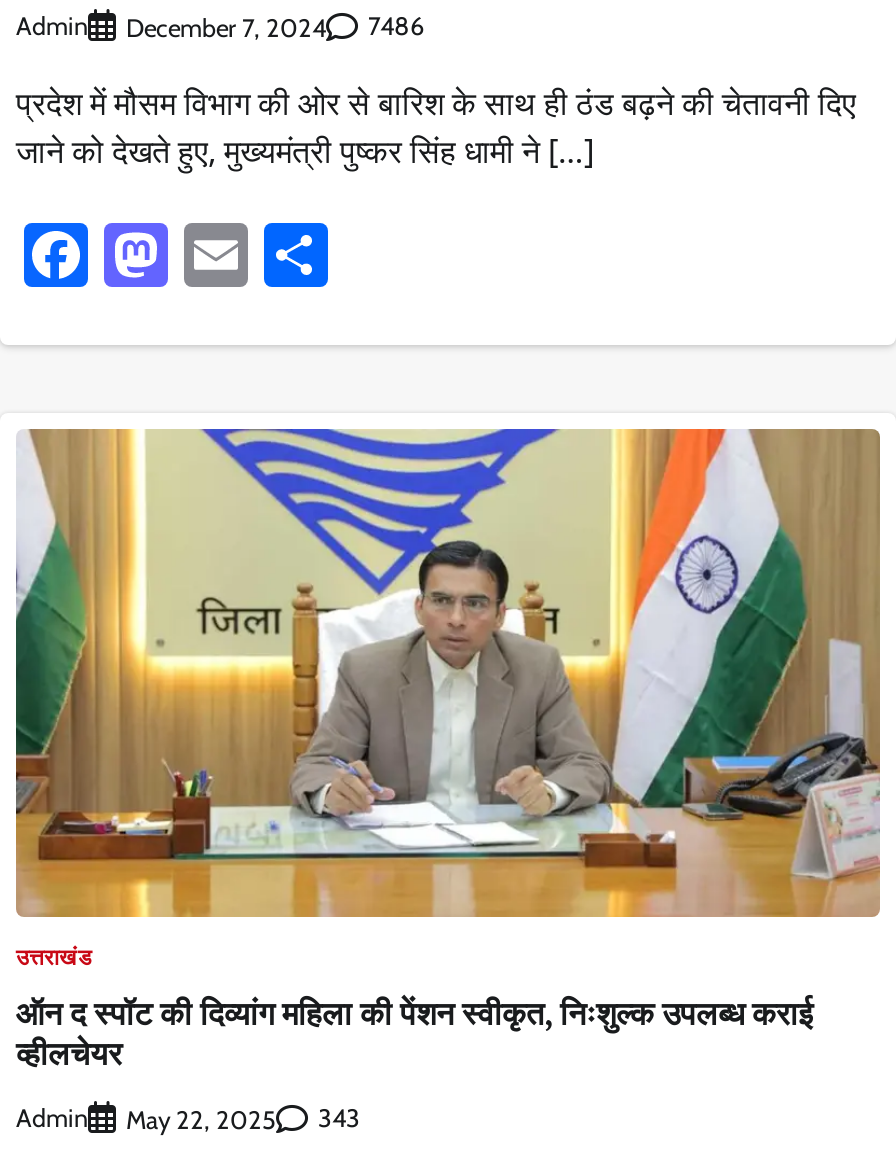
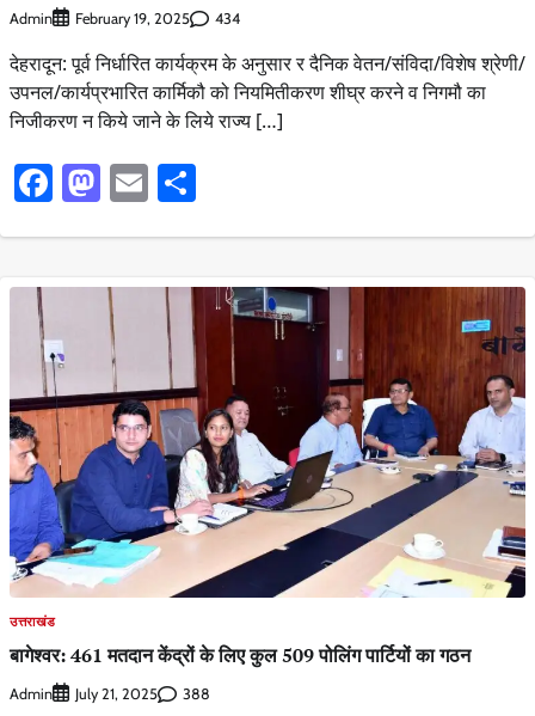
- December 7, 2024
- 7486
+ February 19, 2025
+ 434

- प्रदेश में मौसम विभाग की ओर से बारिश के साथ ही ठंड बढ़ने की चेतावनी दिए
- जाने को देखते हुए, मुख्यमंत्री पुष्कर सिंह धामी ने […]
+ देहरादून: पूर्व निर्धारित कार्यक्रम के अनुसार र दैनिक वेतन/संविदा/विशेष श्रेणी/
+ उपनल/कार्यप्रभारित कार्मिकौ को नियमितीकरण शीघ्र करने व निगमौ का
+ निजीकरण न किये जाने के लिये राज्य […]

- [image]
- ऑन द स्पॉट की दिव्यांग महिला की पेंशन स्वीकृत, निःशुल्क उपलब्ध कराई
- व्हीलचेयर
+ [image]
+ बागेश्वर: 461 मतदान केंद्रों के लिए कुल 509 पोलिंग पार्टियों का गठन

moved down: उत्तराखंड

- May 22, 2025
- 343
+ July 21, 2025
+ 388
